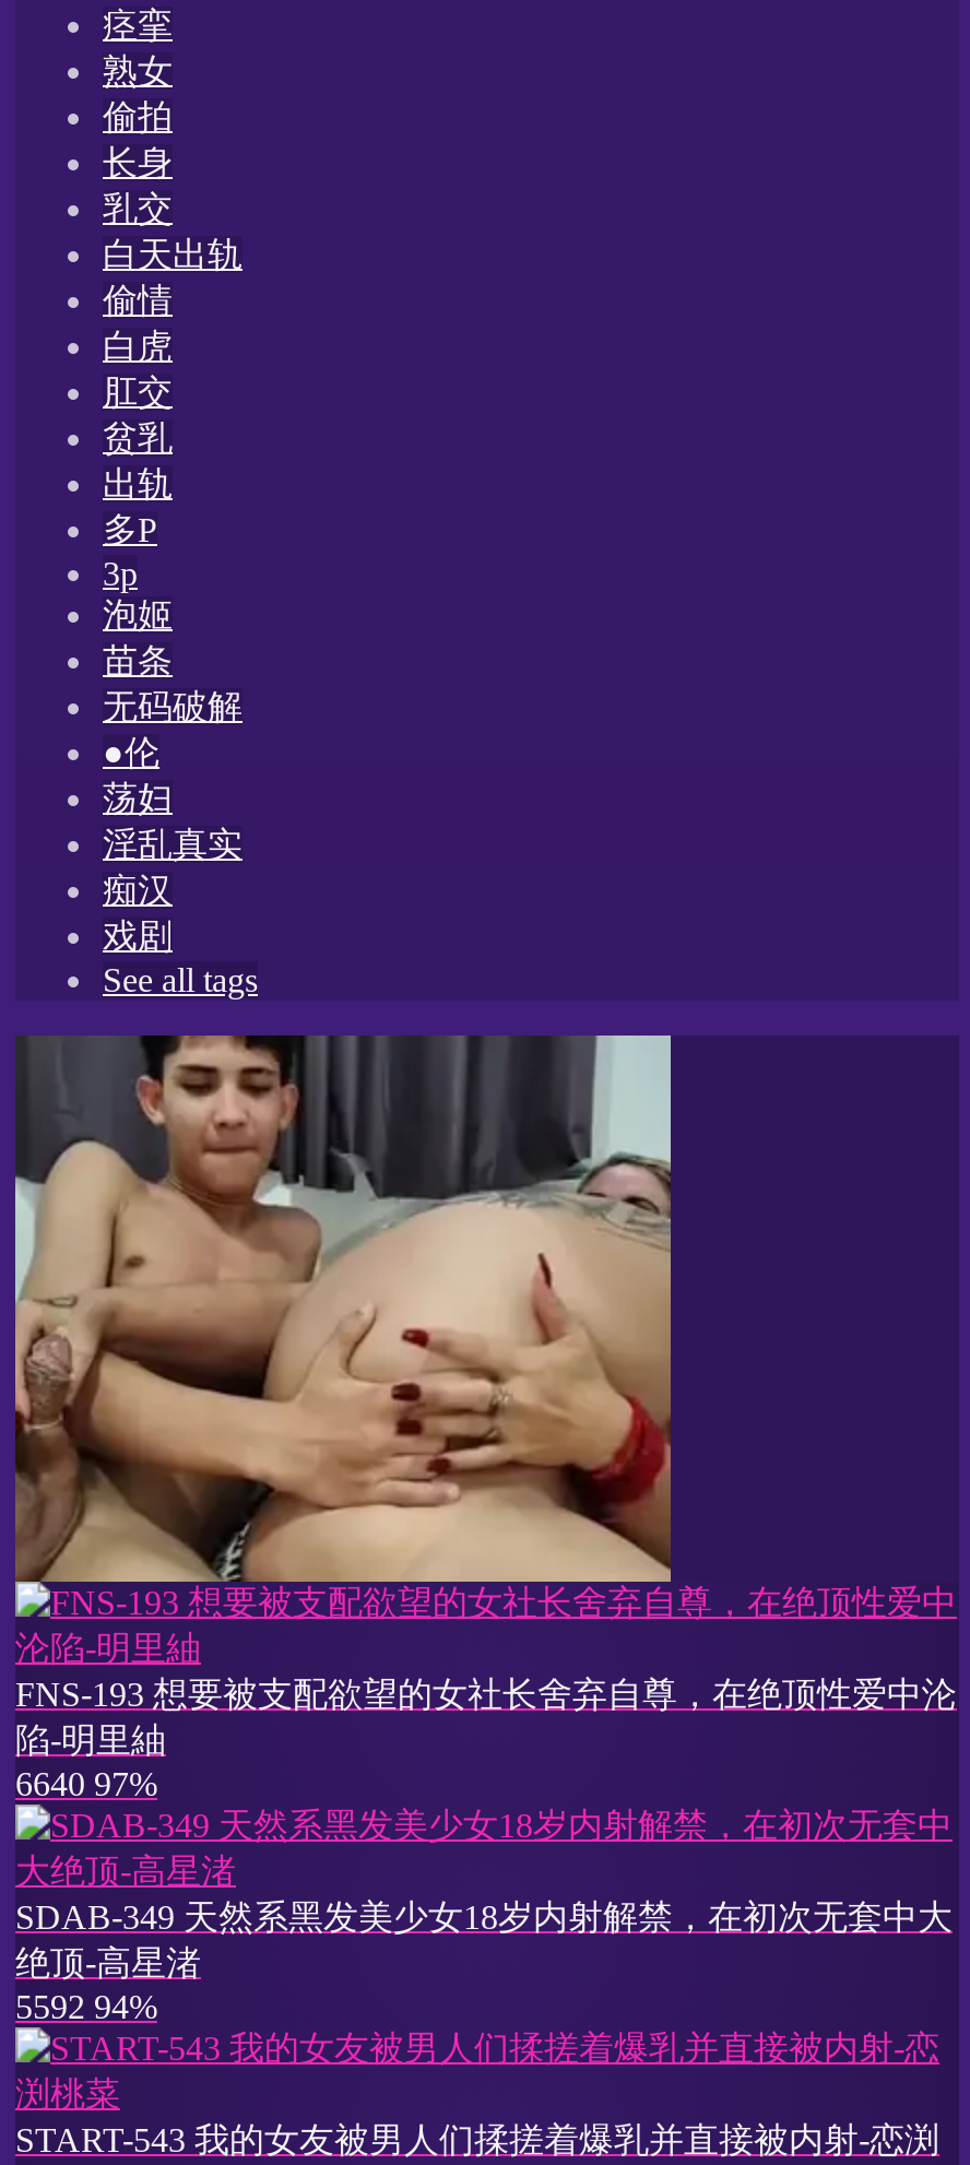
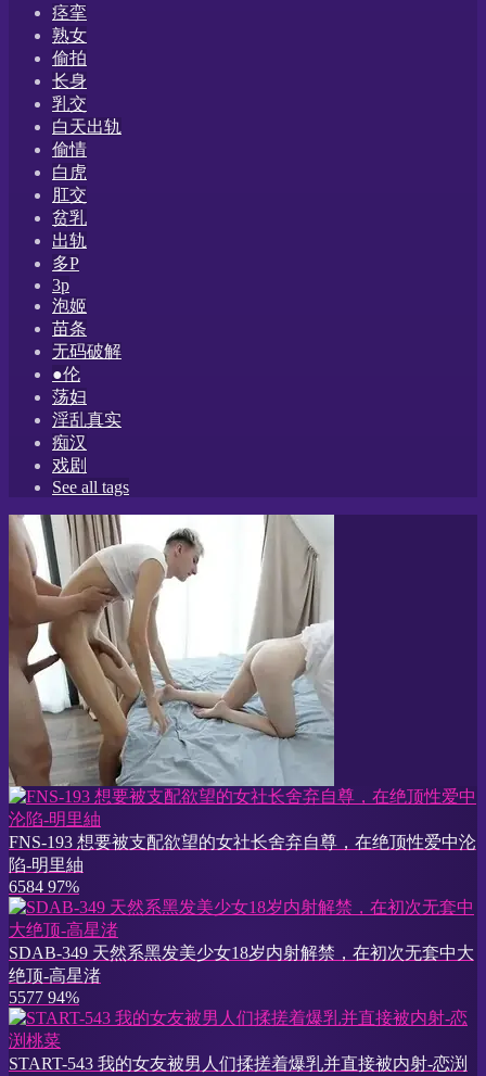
- [image]
+ [image]

- 6640 97%
+ 6584 97%

- 5592 94%
+ 5577 94%
